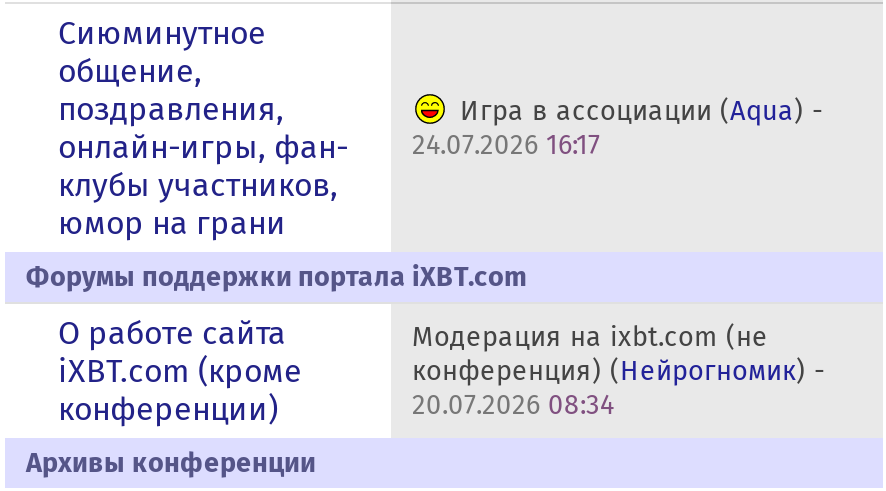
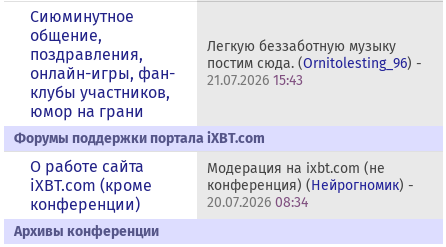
- Игра в ассоциации (Aqua) -
- 24.07.2026 16:17
+ Легкую беззаботную музыку
+ постим сюда. (Ornitolesting_96) -
+ 21.07.2026 15:43
